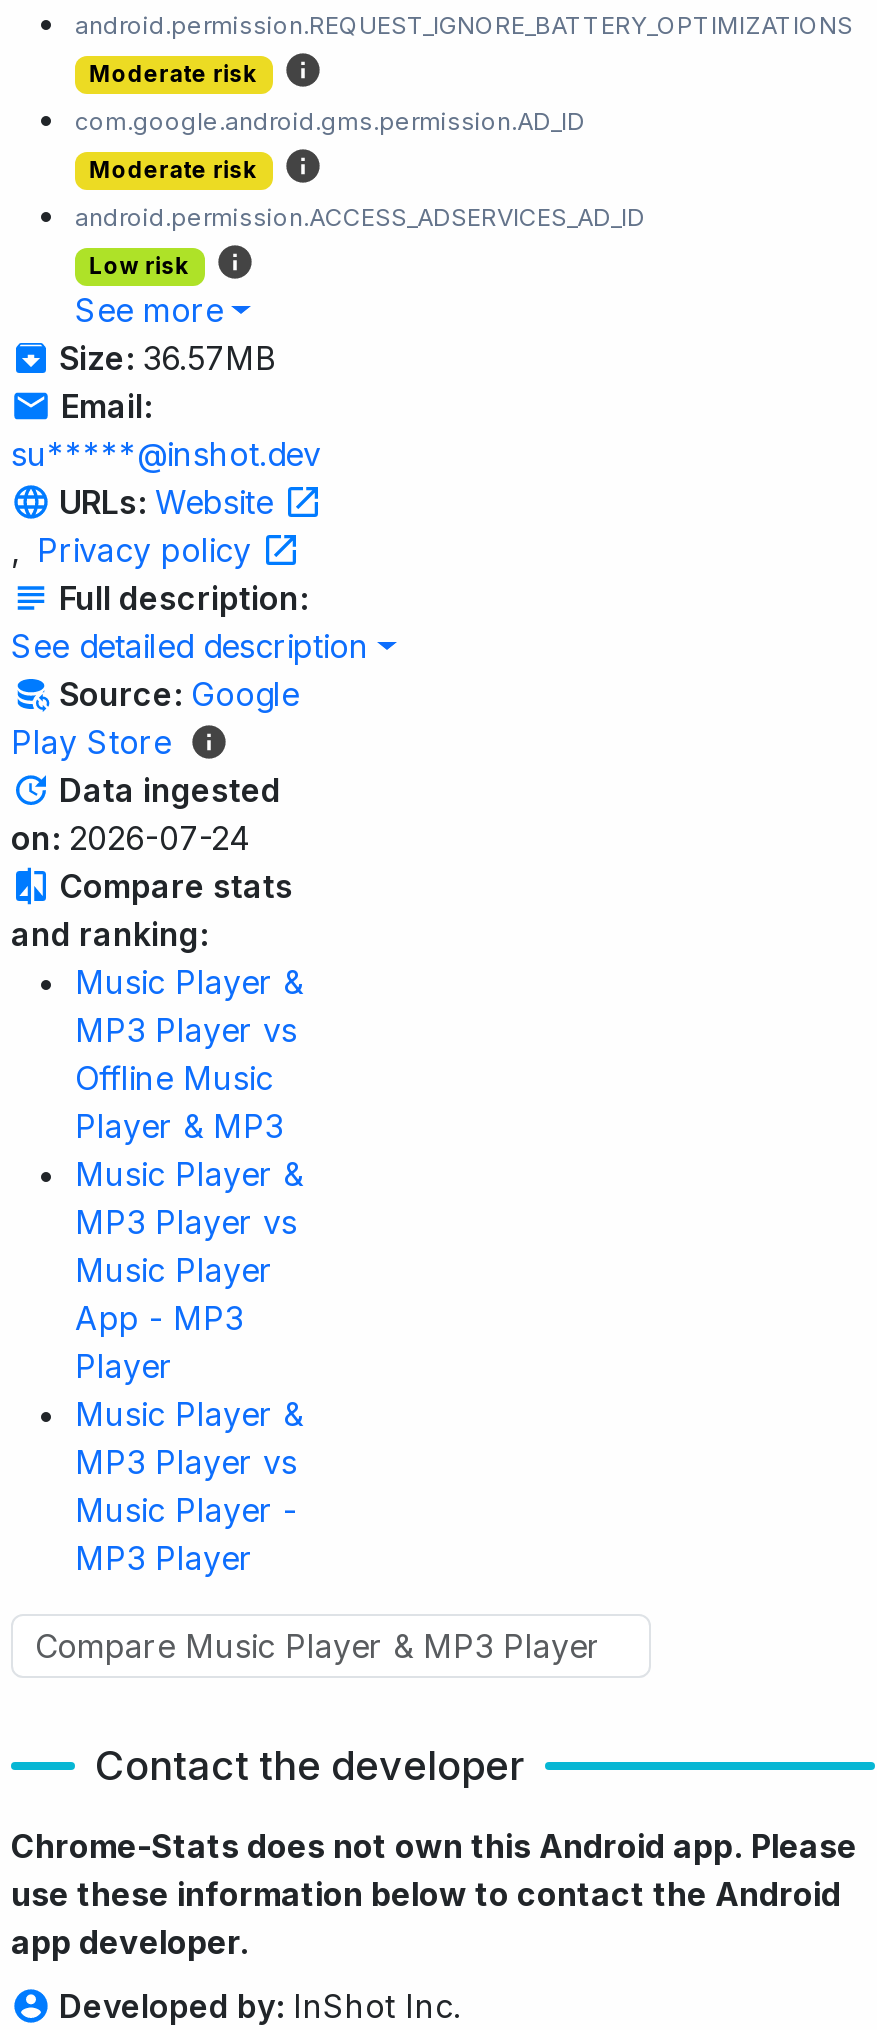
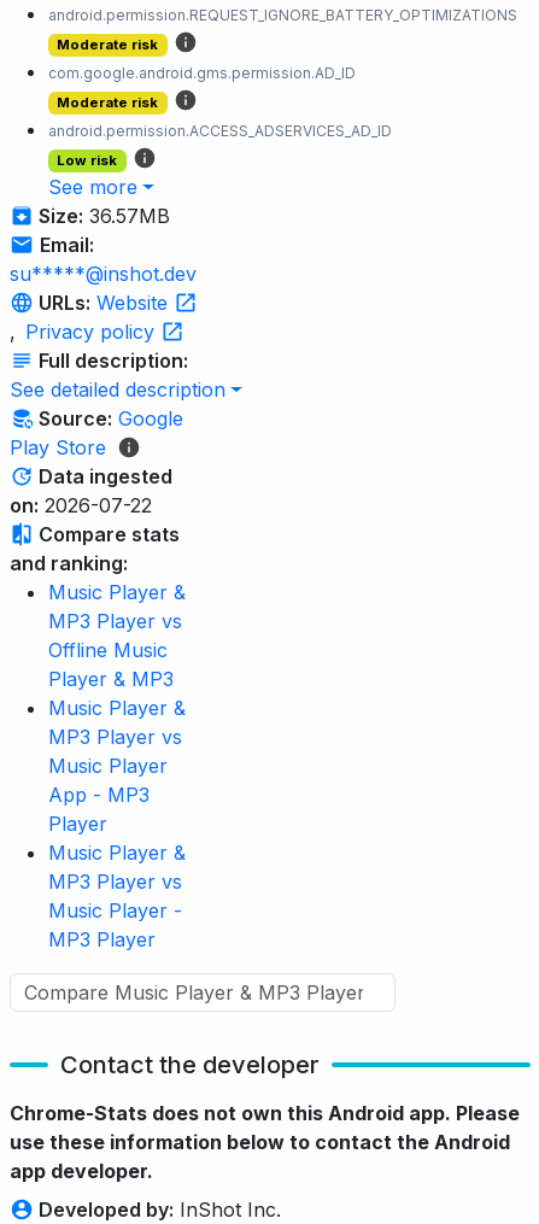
- on: 2026-07-24
+ on: 2026-07-22
